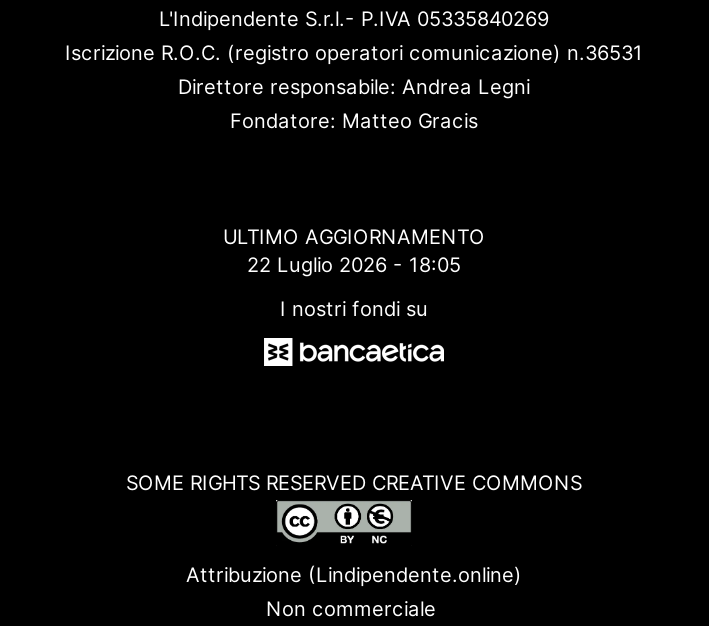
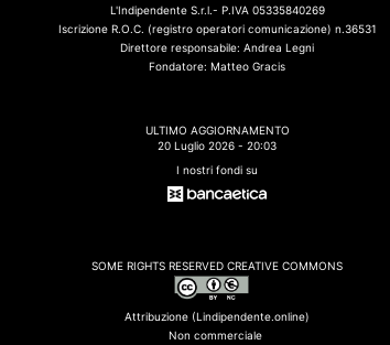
- 22 Luglio 2026 - 18:05
+ 20 Luglio 2026 - 20:03
